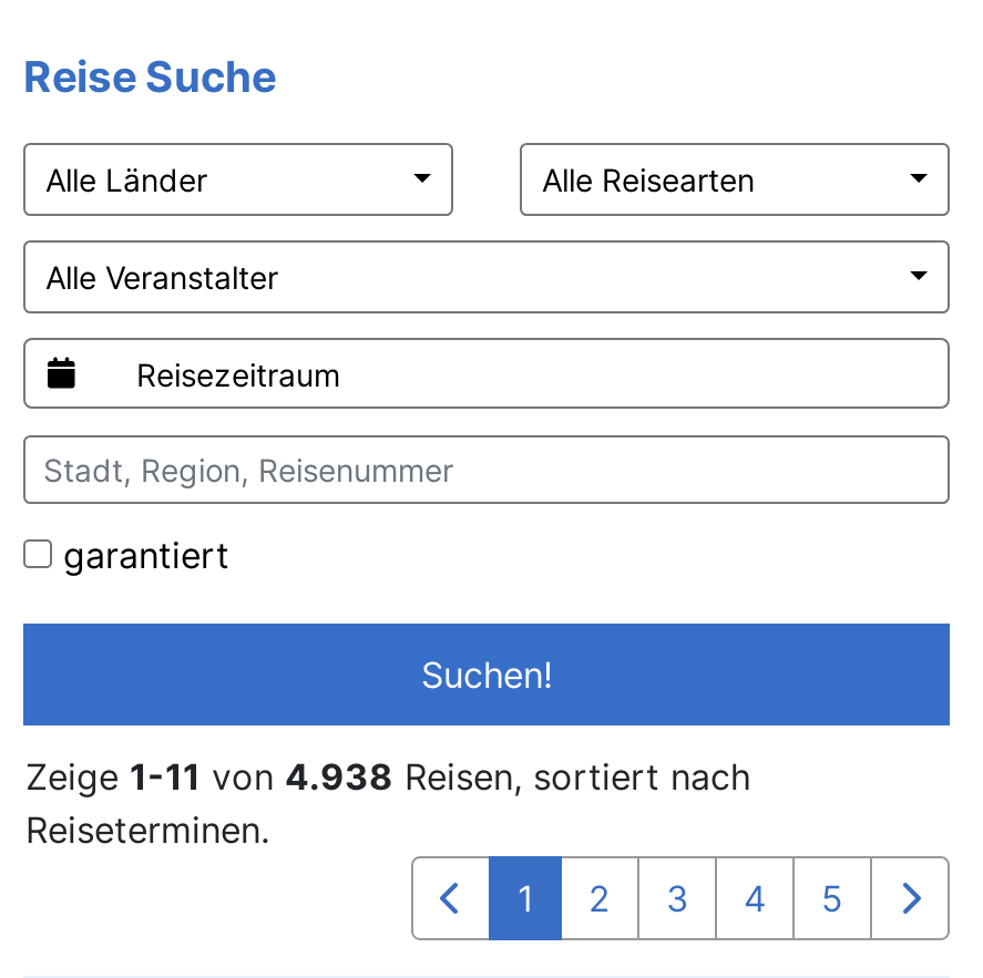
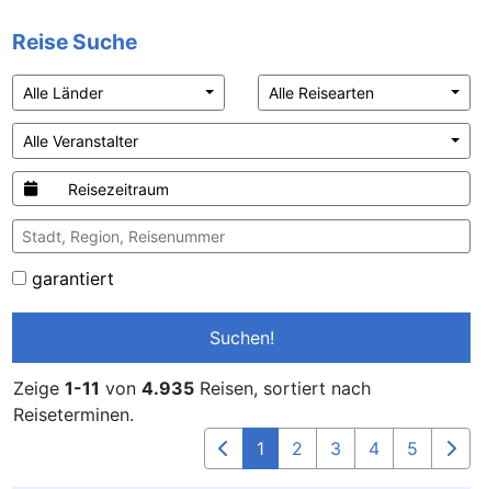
- Zeige 1-11 von 4.938 Reisen, sortiert nach
+ Zeige 1-11 von 4.935 Reisen, sortiert nach
